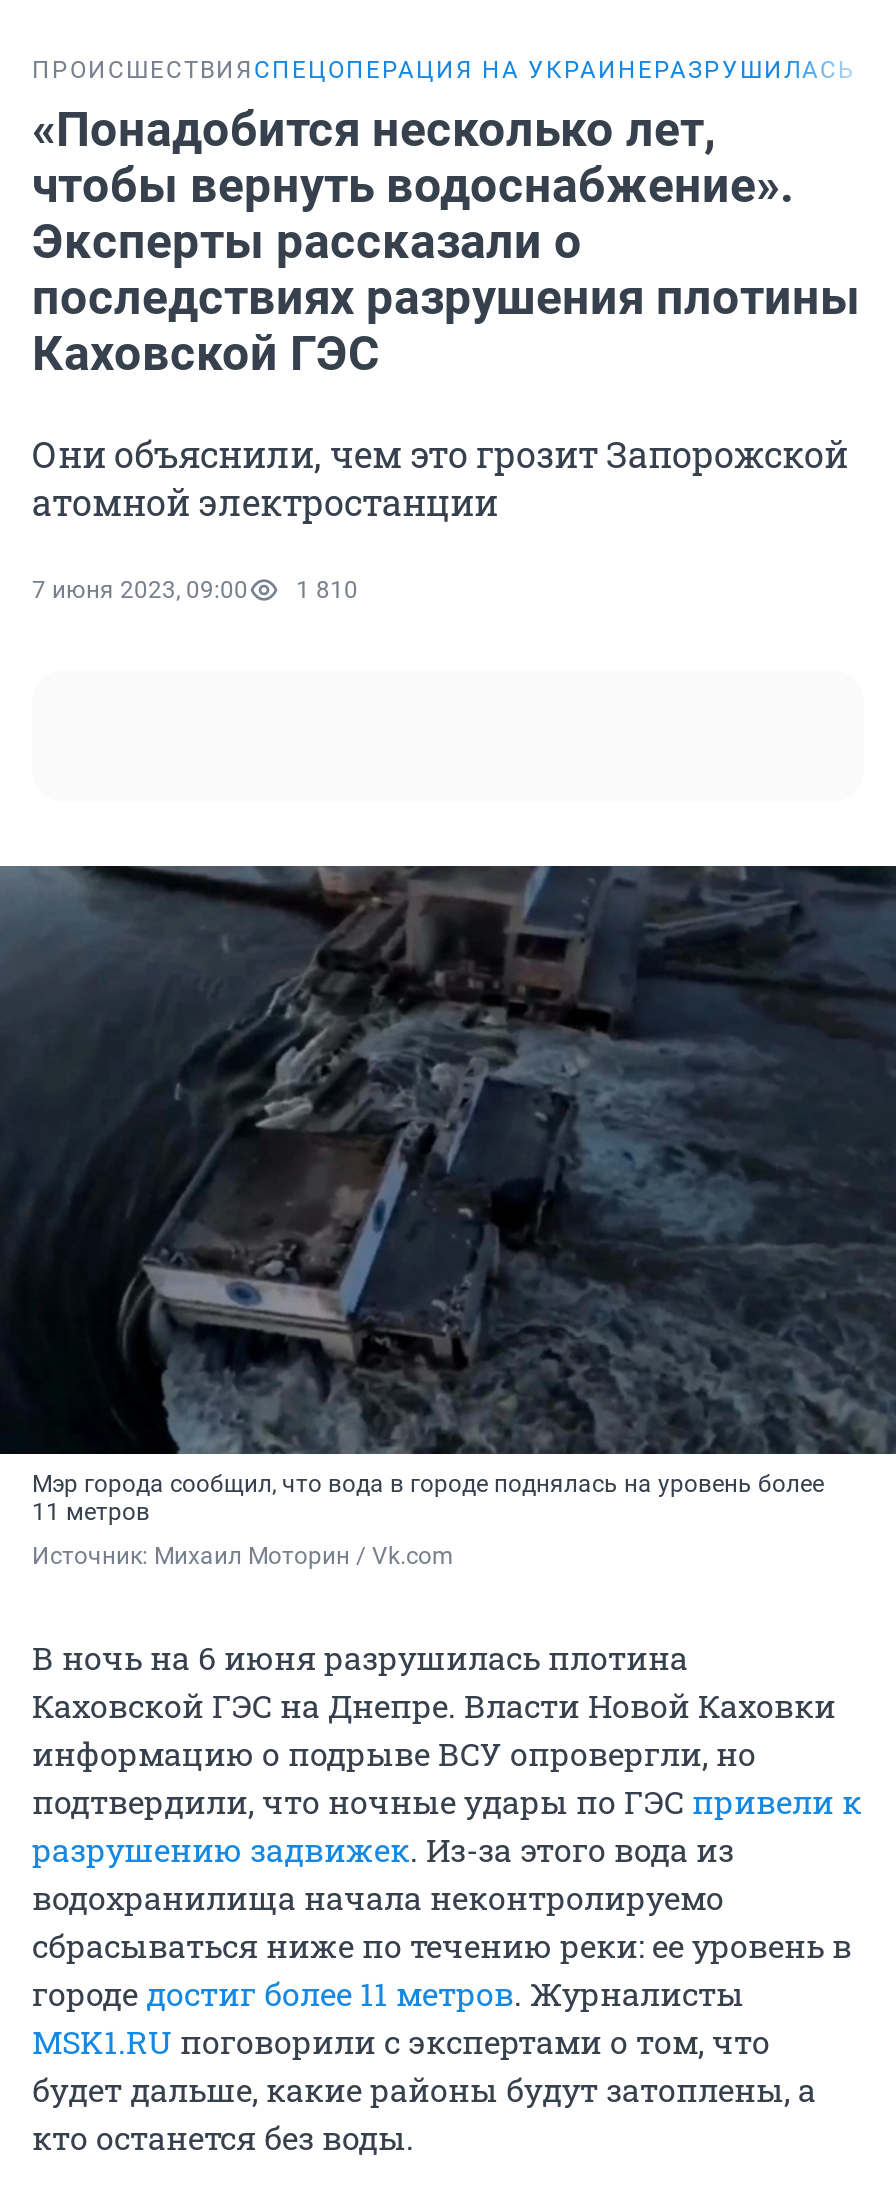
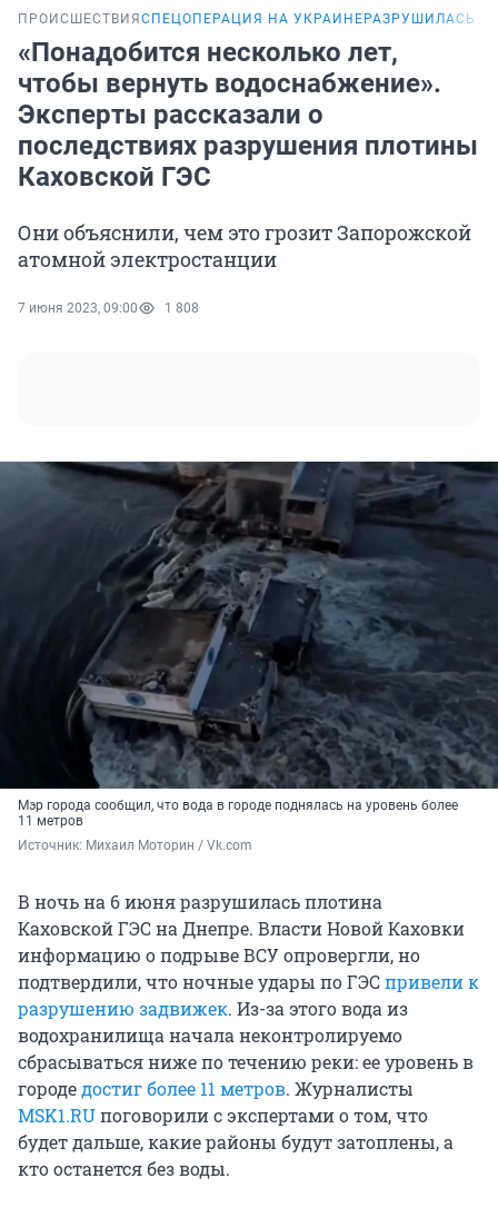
- 7 июня 2023, 09:00 1 810
+ 7 июня 2023, 09:00 1 808
